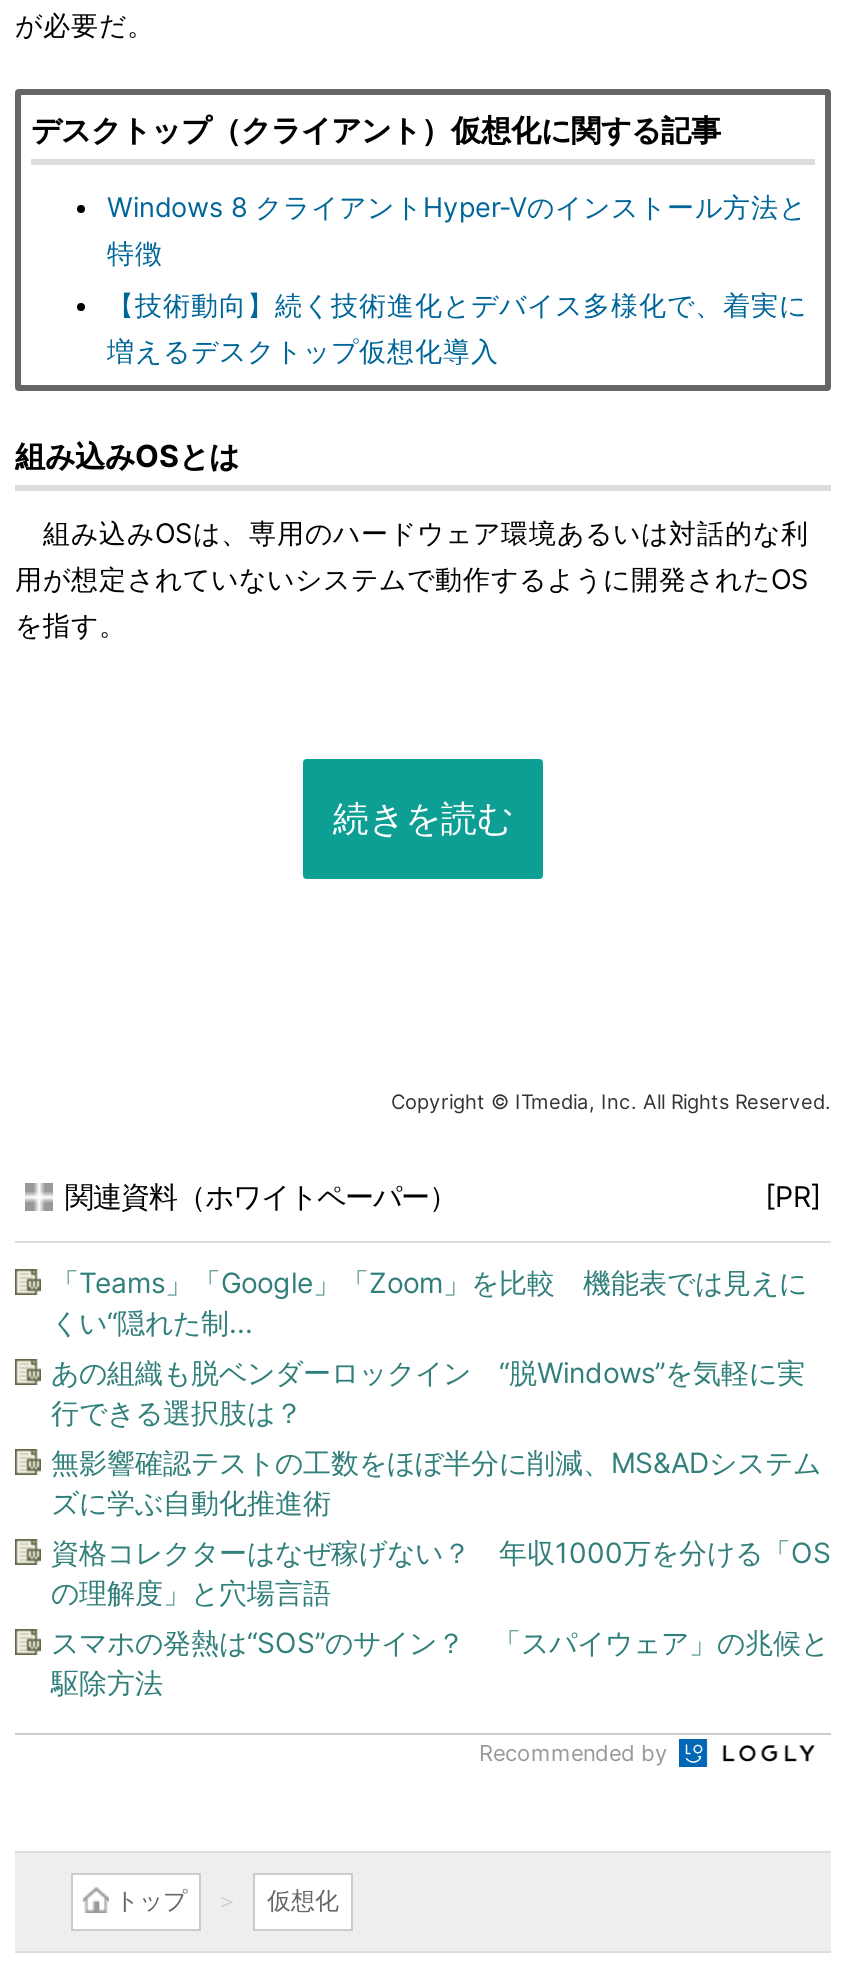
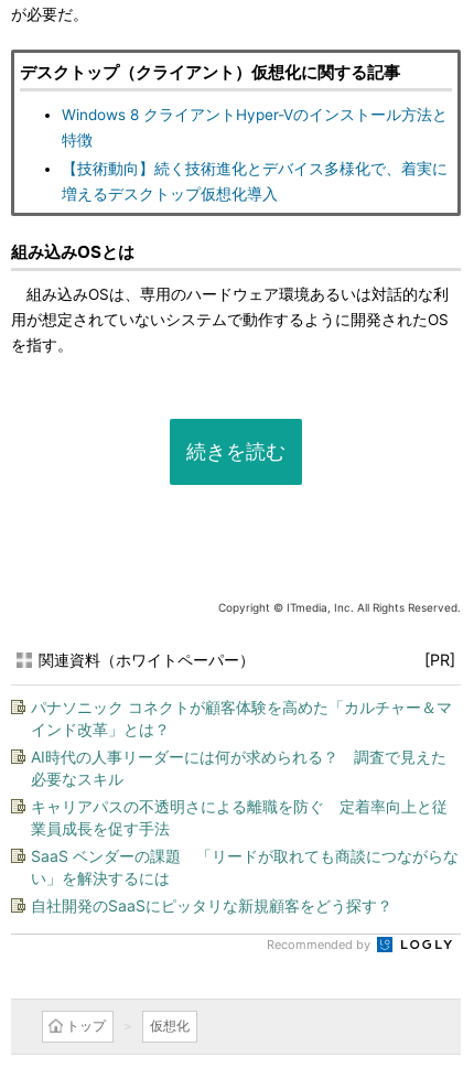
- 「Teams」「Google」「Zoom」を比較 機能表では見えに
- くい“隠れた制...
+ パナソニック コネクトが顧客体験を高めた「カルチャー＆マ
+ インド改革」とは？

- あの組織も脱ベンダーロックイン “脱Windows”を気軽に実
- 行できる選択肢は？
+ AI時代の人事リーダーには何が求められる？ 調査で見えた
+ 必要なスキル

- 無影響確認テストの工数をほぼ半分に削減、MS&ADシステム
- ズに学ぶ自動化推進術
+ キャリアパスの不透明さによる離職を防ぐ 定着率向上と従
+ 業員成長を促す手法

- 資格コレクターはなぜ稼げない？ 年収1000万を分ける「OS
- の理解度」と穴場言語
+ SaaS ベンダーの課題 「リードが取れても商談につながらな
+ い」を解決するには

- スマホの発熱は“SOS”のサイン？ 「スパイウェア」の兆候と
- 駆除方法
+ 自社開発のSaaSにピッタリな新規顧客をどう探す？
